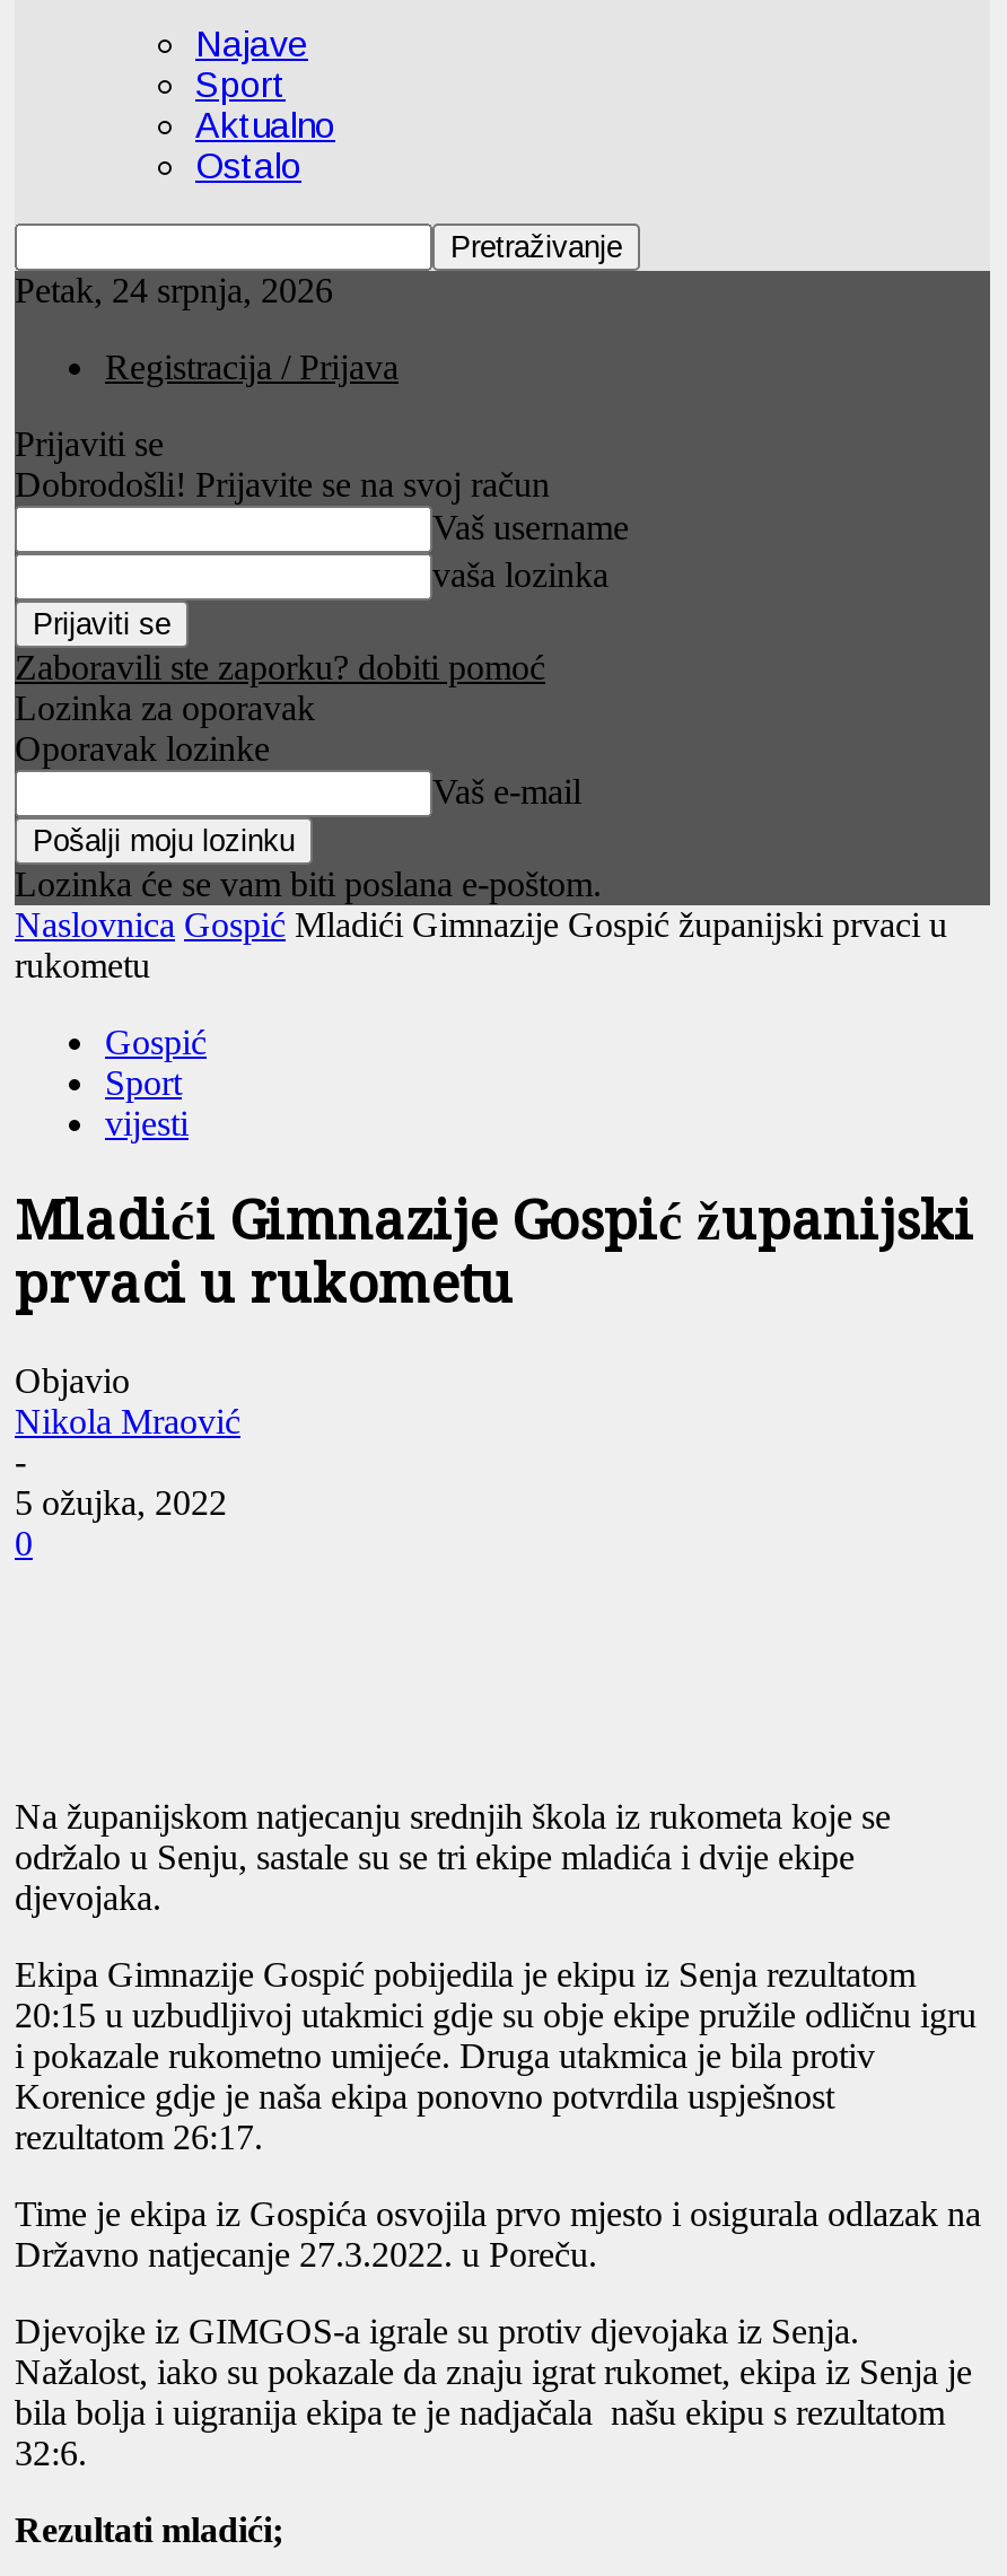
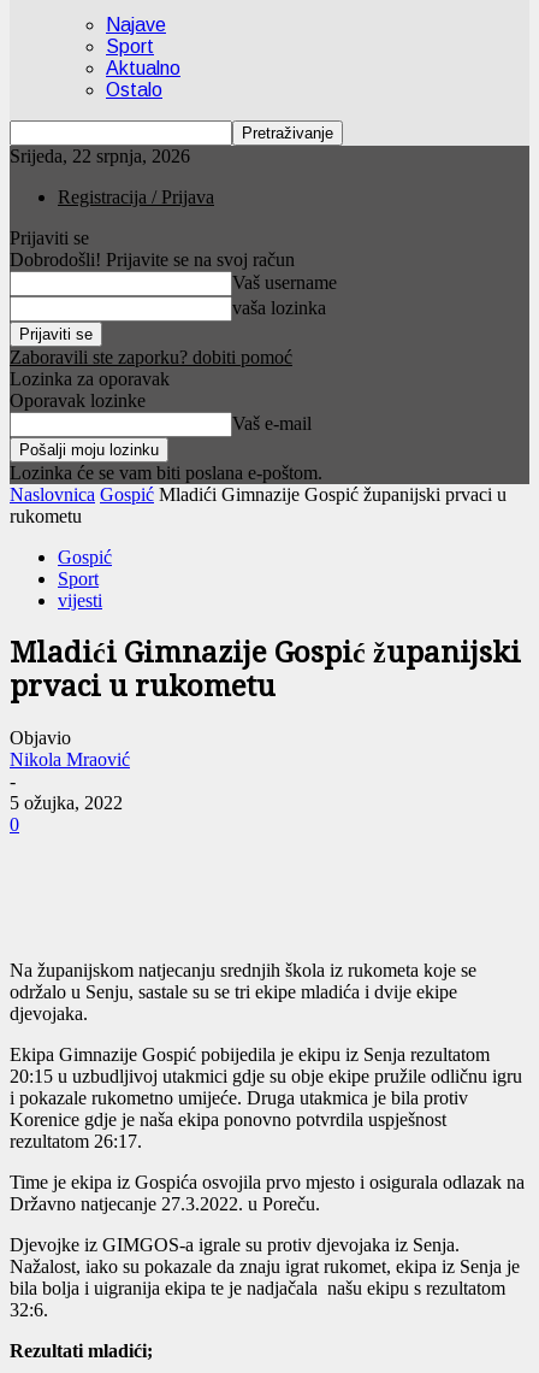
- Petak, 24 srpnja, 2026
+ Srijeda, 22 srpnja, 2026
